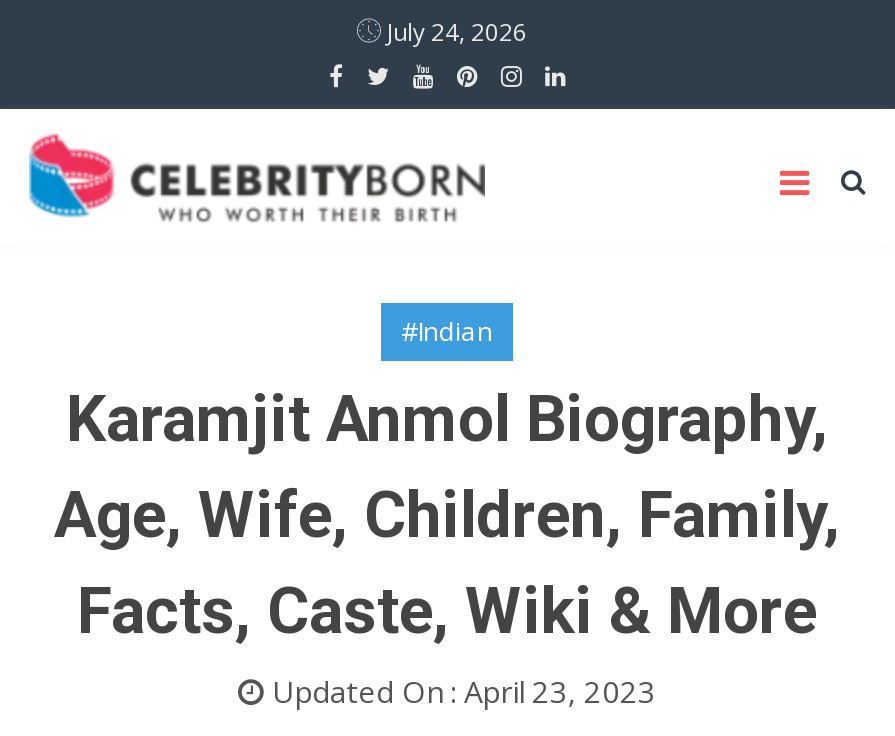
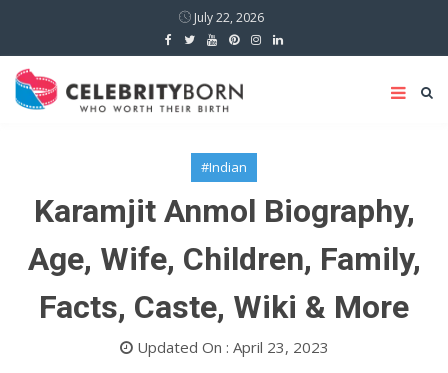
- July 24, 2026
+ July 22, 2026
